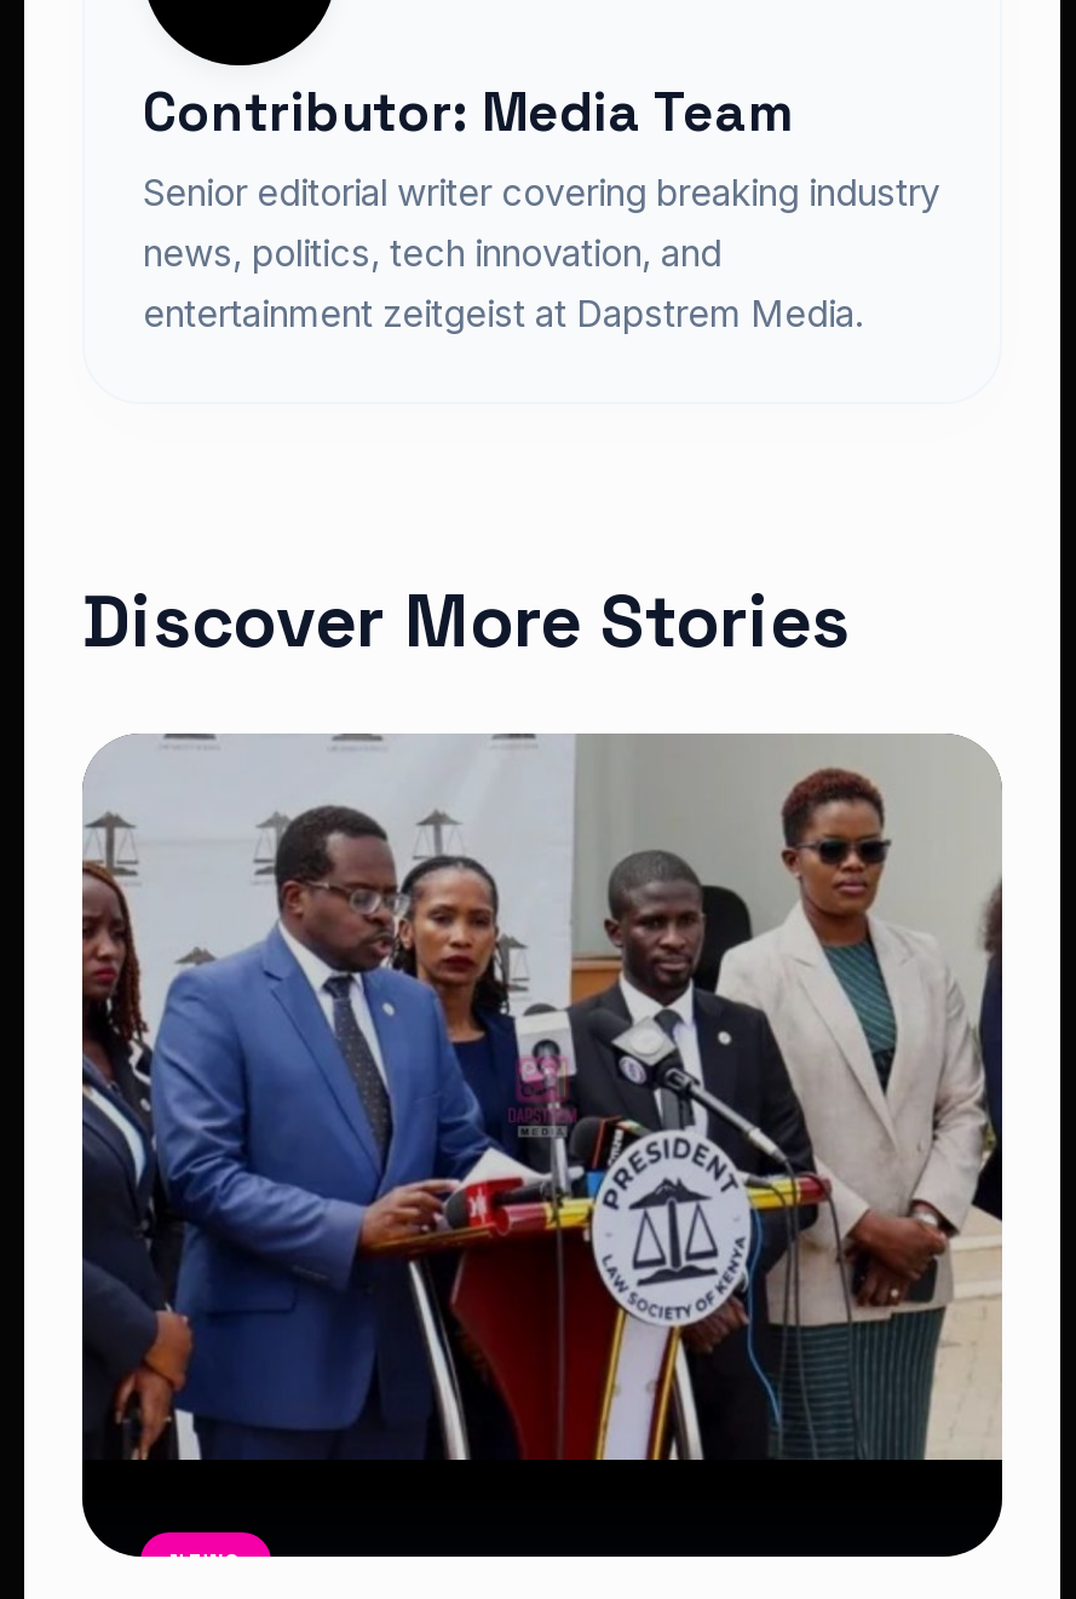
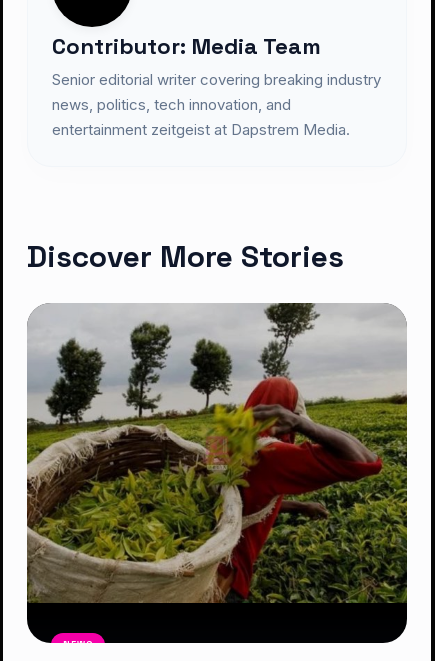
- [image]
+ [image]
